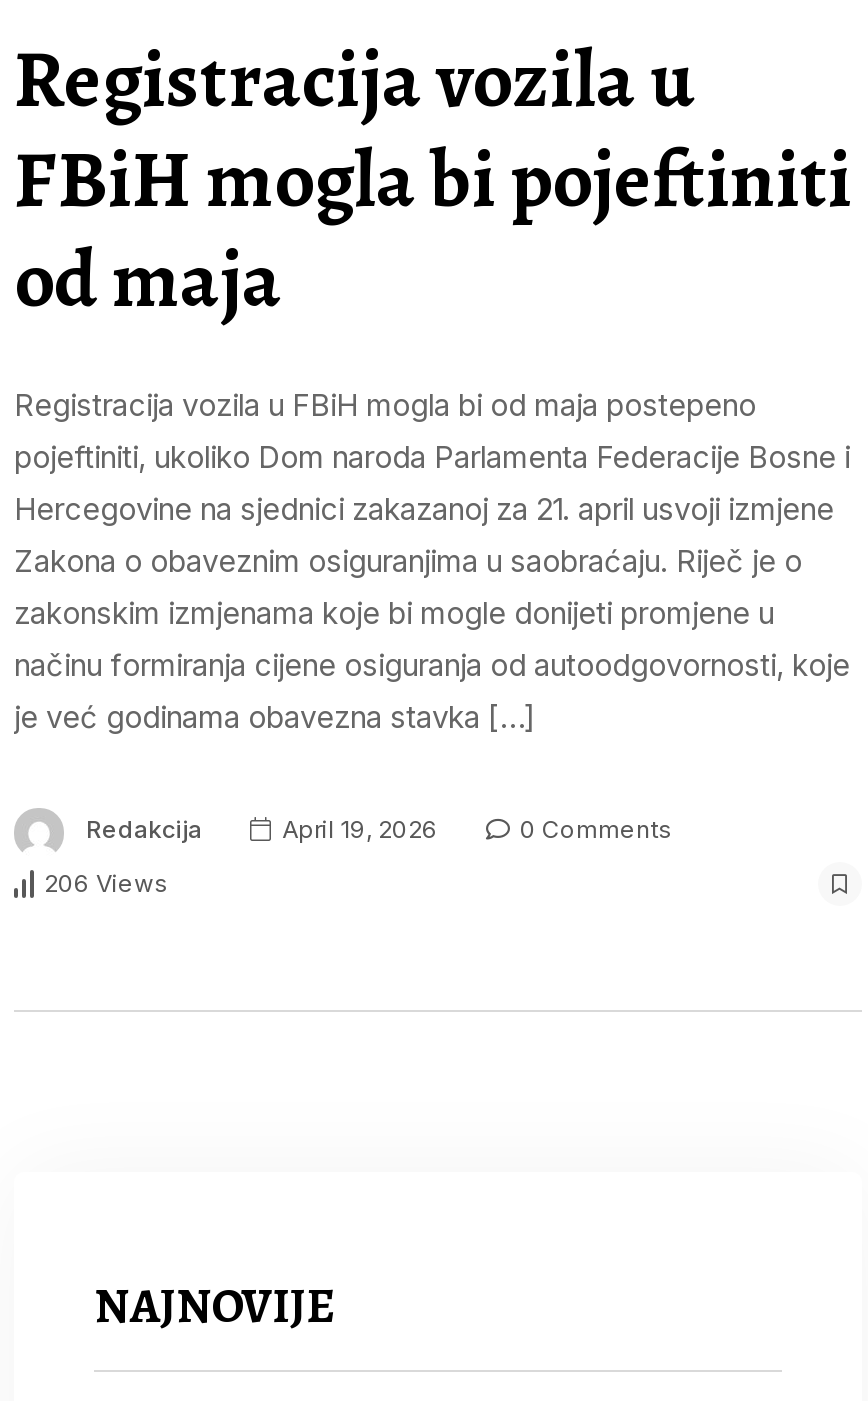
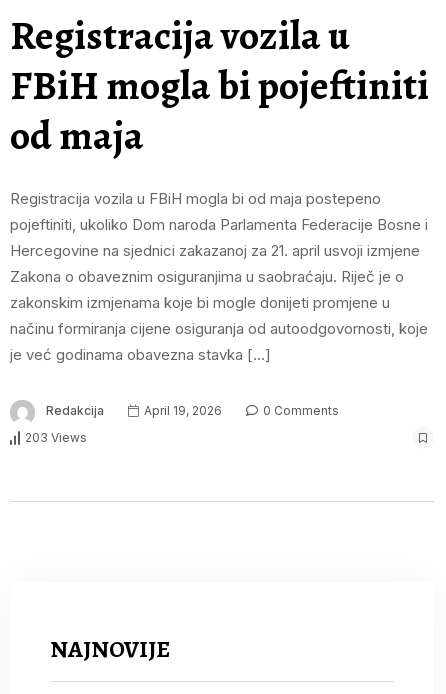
- 206 Views
+ 203 Views
